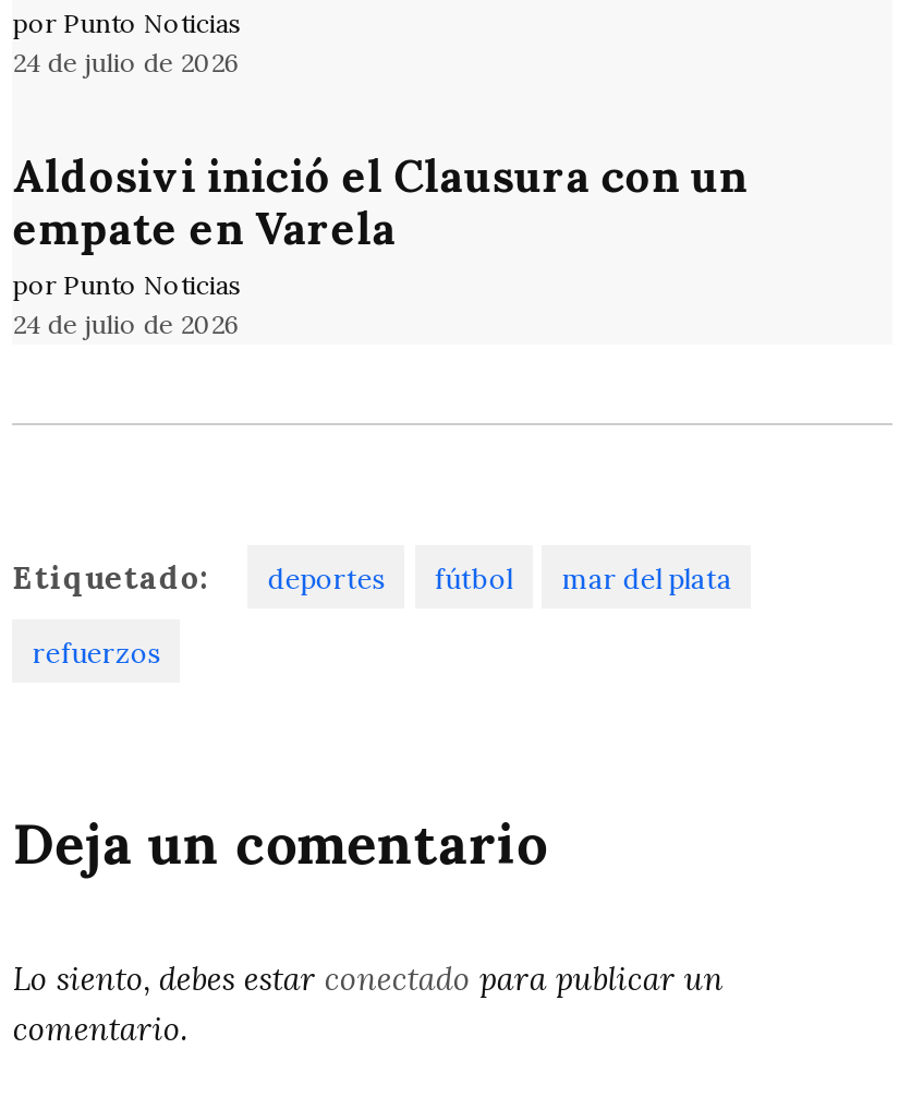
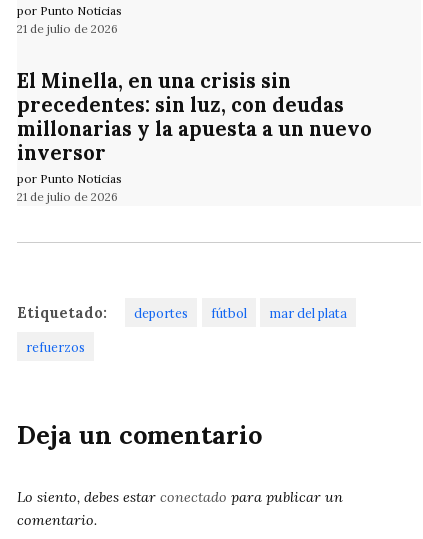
- 24 de julio de 2026
+ 21 de julio de 2026

- Aldosivi inició el Clausura con un
- empate en Varela
+ El Minella, en una crisis sin
+ precedentes: sin luz, con deudas
+ millonarias y la apuesta a un nuevo
+ inversor

- 24 de julio de 2026
+ 21 de julio de 2026
